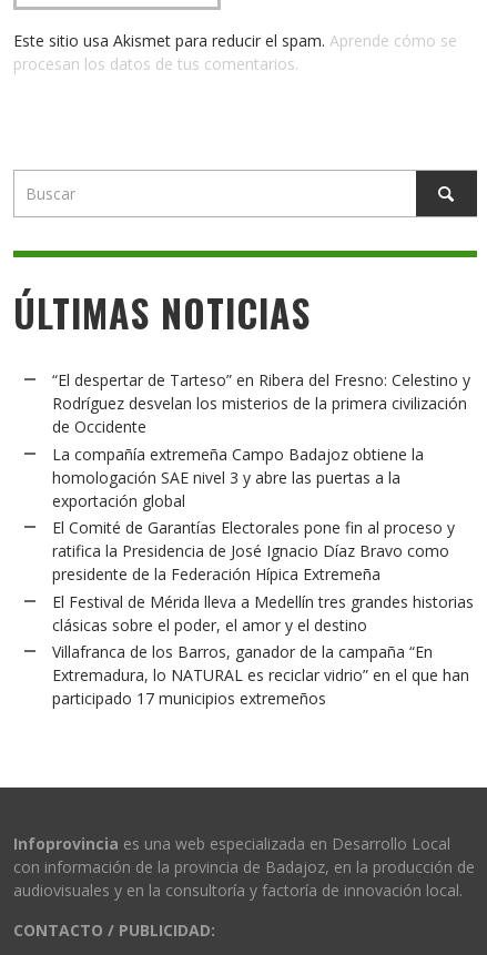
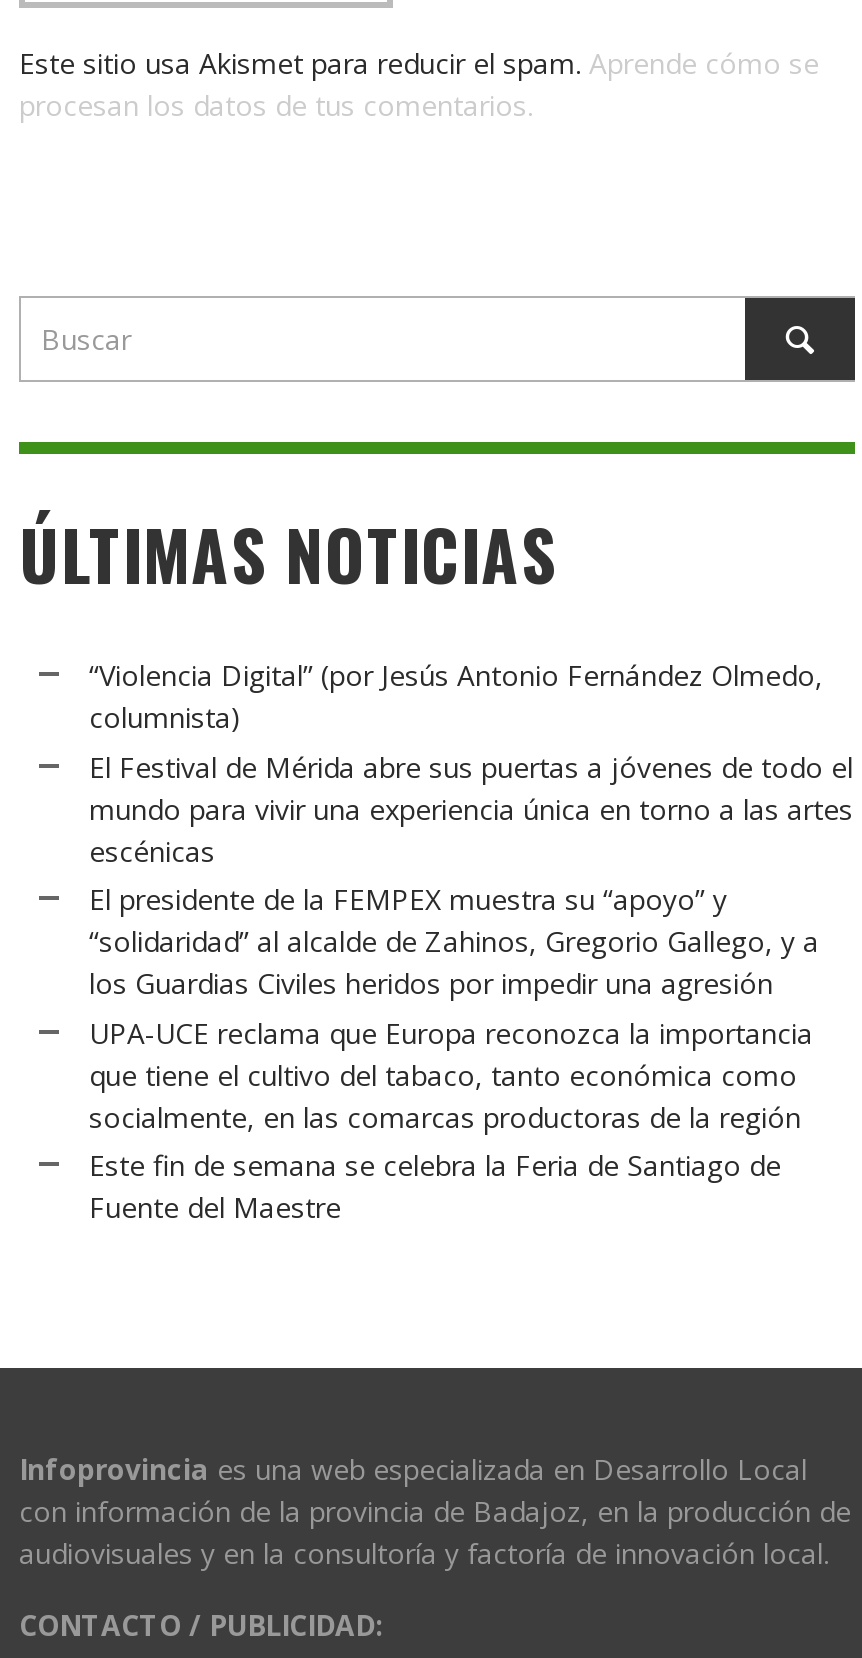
- “El despertar de Tarteso” en Ribera del Fresno: Celestino y
- Rodríguez desvelan los misterios de la primera civilización
- de Occidente
- La compañía extremeña Campo Badajoz obtiene la
- homologación SAE nivel 3 y abre las puertas a la
- exportación global
- El Comité de Garantías Electorales pone fin al proceso y
- ratifica la Presidencia de José Ignacio Díaz Bravo como
- presidente de la Federación Hípica Extremeña
- El Festival de Mérida lleva a Medellín tres grandes historias
- clásicas sobre el poder, el amor y el destino
- Villafranca de los Barros, ganador de la campaña “En
- Extremadura, lo NATURAL es reciclar vidrio” en el que han
- participado 17 municipios extremeños
+ “Violencia Digital” (por Jesús Antonio Fernández Olmedo,
+ columnista)
+ El Festival de Mérida abre sus puertas a jóvenes de todo el
+ mundo para vivir una experiencia única en torno a las artes
+ escénicas
+ El presidente de la FEMPEX muestra su “apoyo” y
+ “solidaridad” al alcalde de Zahinos, Gregorio Gallego, y a
+ los Guardias Civiles heridos por impedir una agresión
+ UPA-UCE reclama que Europa reconozca la importancia
+ que tiene el cultivo del tabaco, tanto económica como
+ socialmente, en las comarcas productoras de la región
+ Este fin de semana se celebra la Feria de Santiago de
+ Fuente del Maestre
